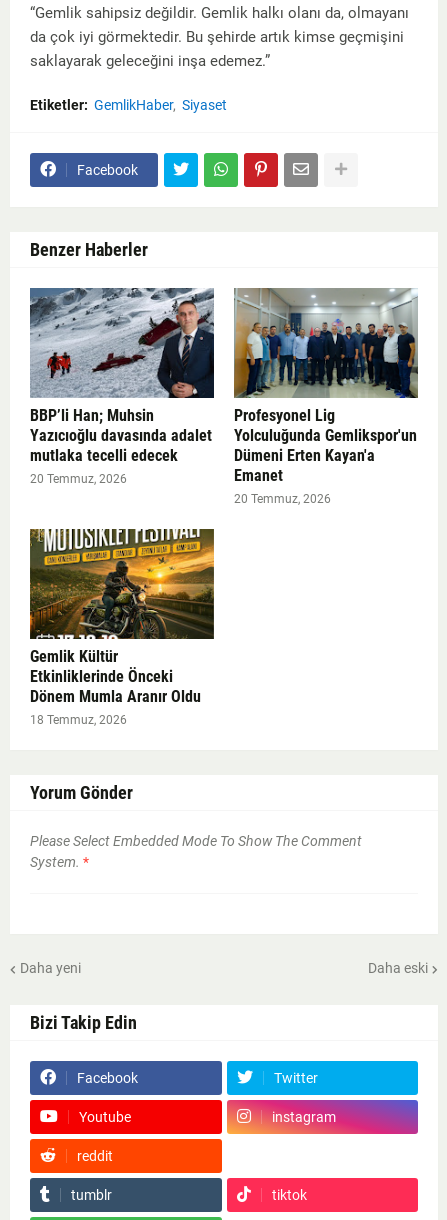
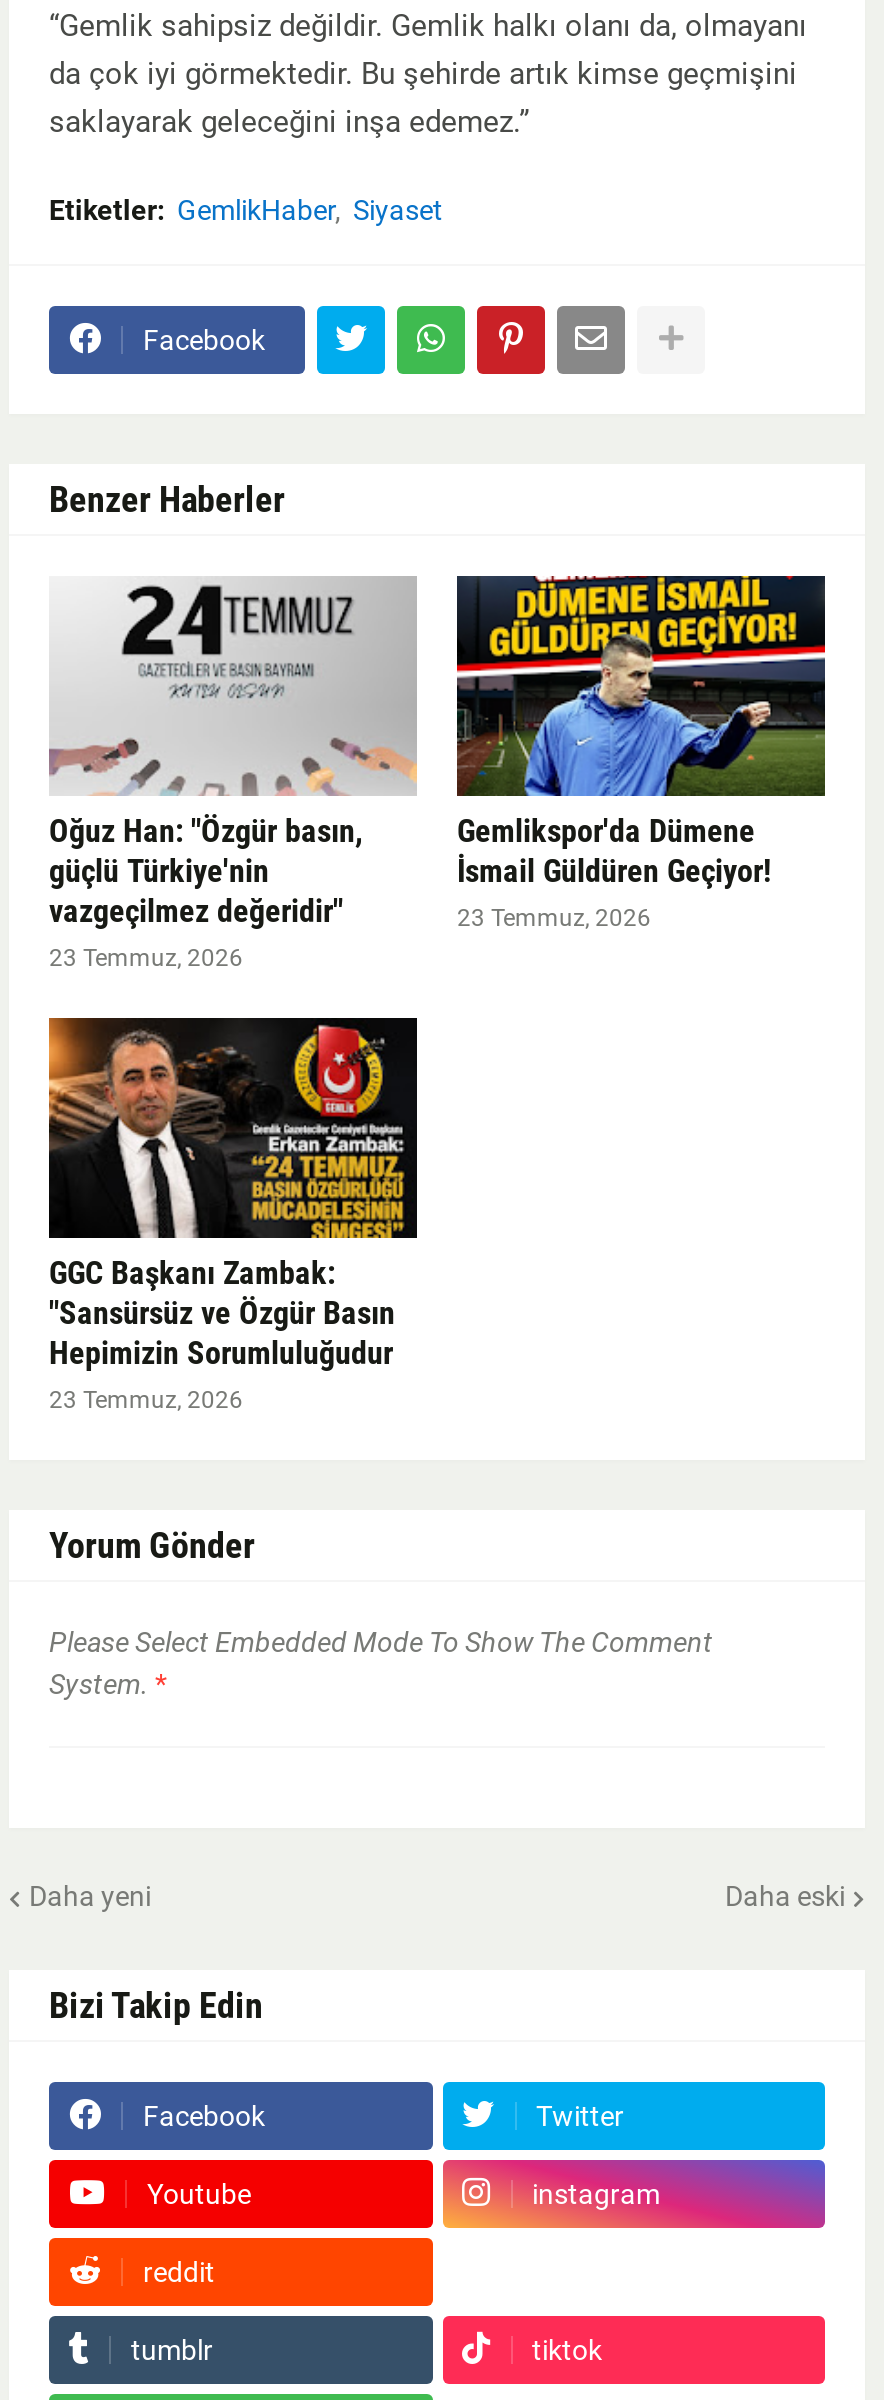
- [image]
- BBP’li Han; Muhsin
- Yazıcıoğlu davasında adalet
- mutlaka tecelli edecek
- 20 Temmuz, 2026
+ [image]
+ Oğuz Han: "Özgür basın,
+ güçlü Türkiye'nin
+ vazgeçilmez değeridir"
+ 23 Temmuz, 2026

- [image]
- Profesyonel Lig
- Yolculuğunda Gemlikspor'un
- Dümeni Erten Kayan'a
- Emanet
- 20 Temmuz, 2026
+ [image]
+ Gemlikspor'da Dümene
+ İsmail Güldüren Geçiyor!
+ 23 Temmuz, 2026

- [image]
- Gemlik Kültür
- Etkinliklerinde Önceki
- Dönem Mumla Aranır Oldu
- 18 Temmuz, 2026
+ [image]
+ GGC Başkanı Zambak:
+ "Sansürsüz ve Özgür Basın
+ Hepimizin Sorumluluğudur
+ 23 Temmuz, 2026
